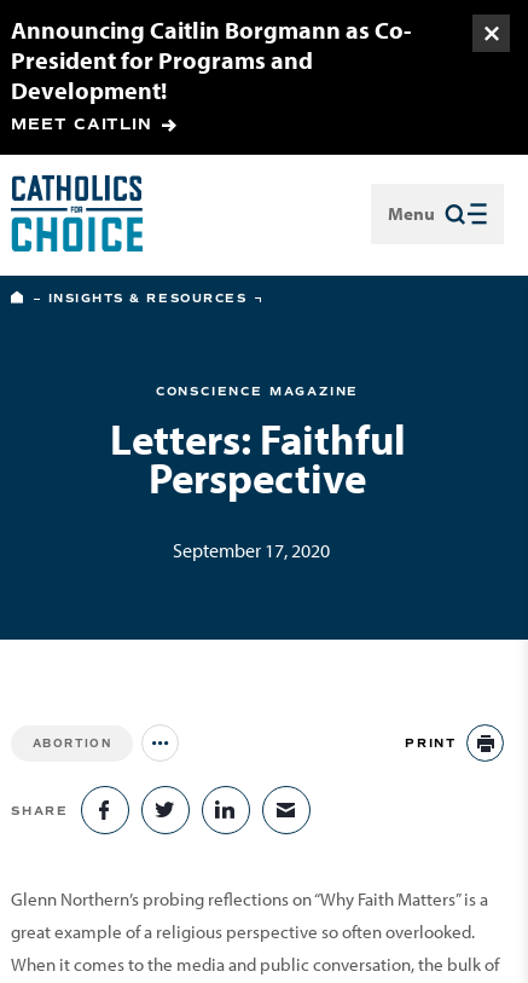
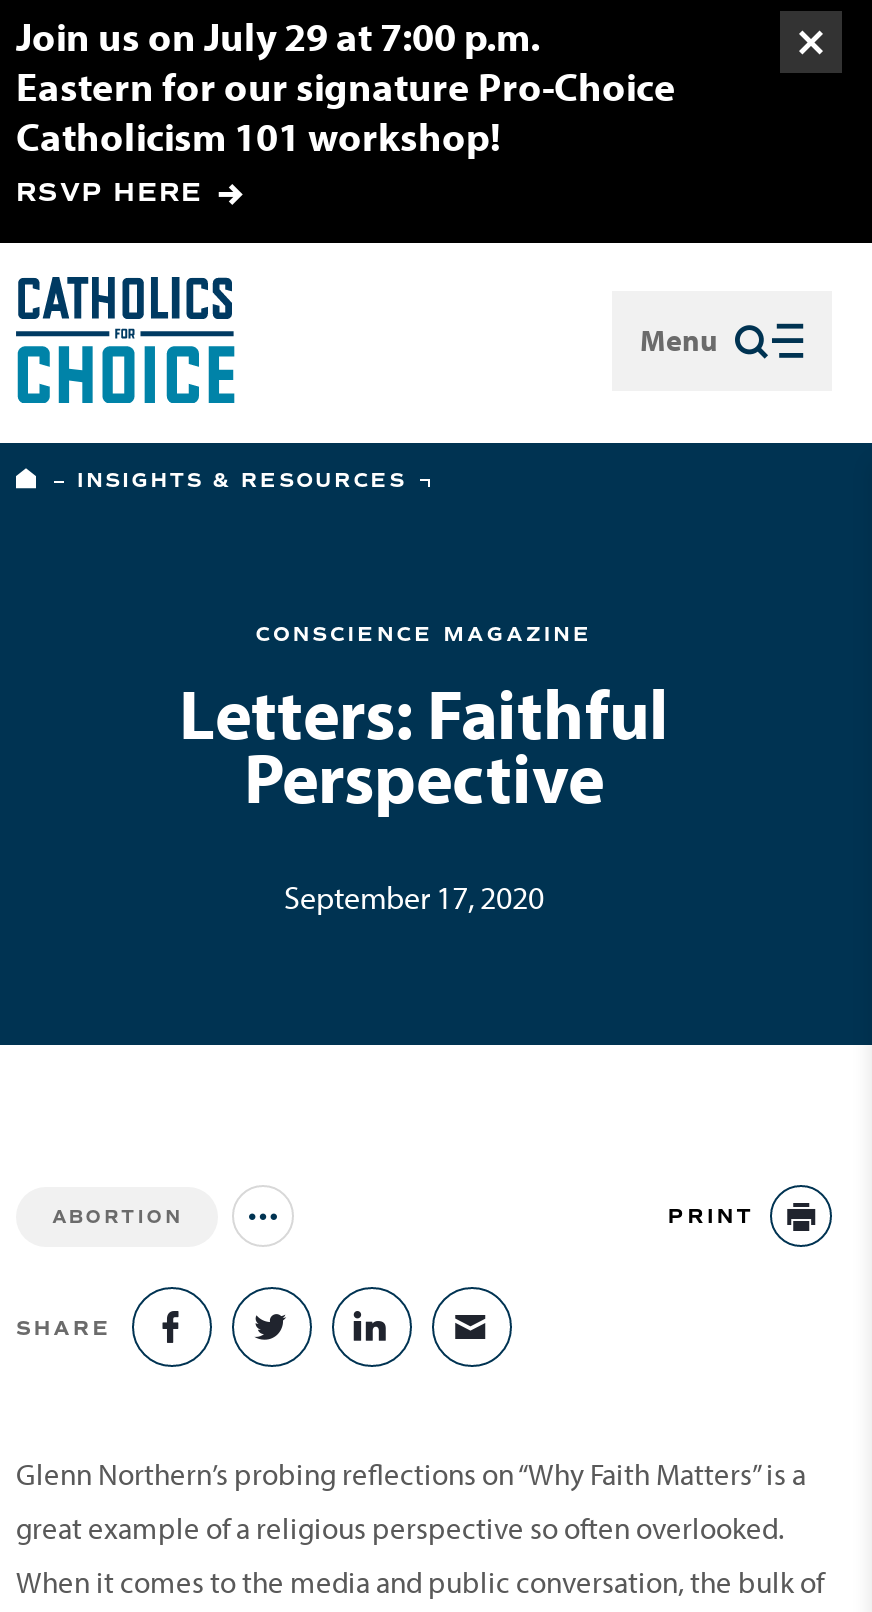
- Announcing Caitlin Borgmann as Co-
- President for Programs and
- Development!
- MEET CAITLIN
+ Join us on July 29 at 7:00 p.m.
+ Eastern for our signature Pro-Choice
+ Catholicism 101 workshop!
+ RSVP HERE
